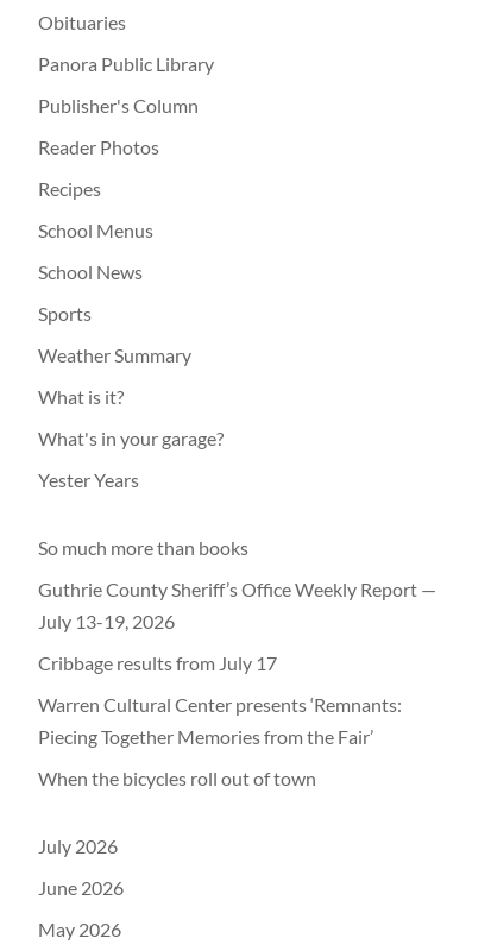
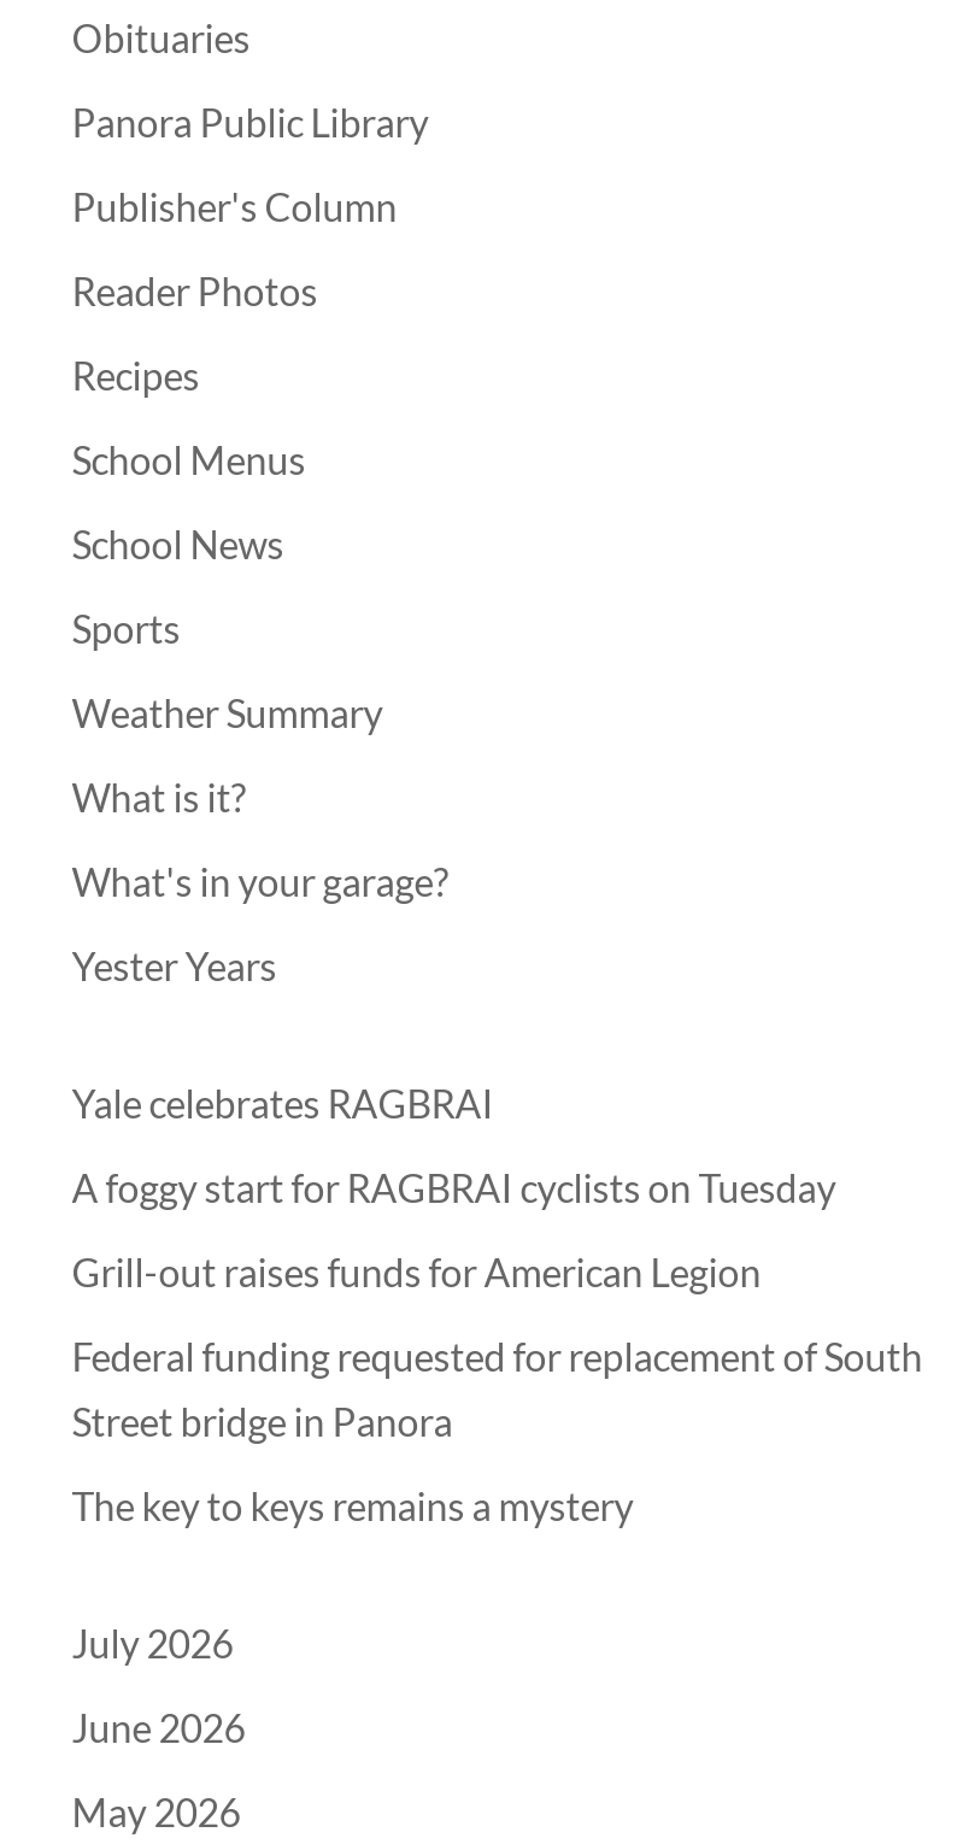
- So much more than books
+ Yale celebrates RAGBRAI

- Guthrie County Sheriff’s Office Weekly Report —
- July 13-19, 2026
+ A foggy start for RAGBRAI cyclists on Tuesday

- Cribbage results from July 17
+ Grill-out raises funds for American Legion

- Warren Cultural Center presents ‘Remnants:
- Piecing Together Memories from the Fair’
+ Federal funding requested for replacement of South
+ Street bridge in Panora

- When the bicycles roll out of town
+ The key to keys remains a mystery
